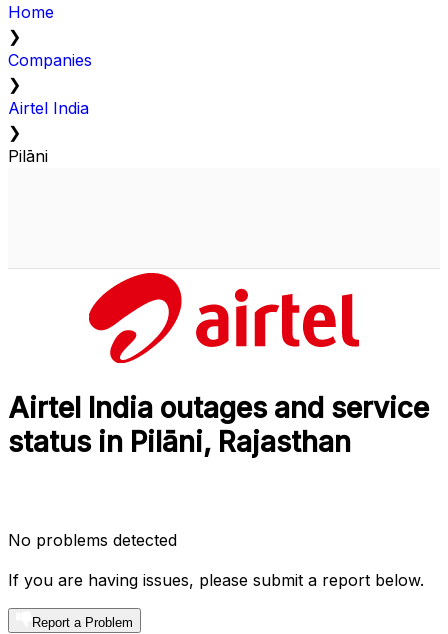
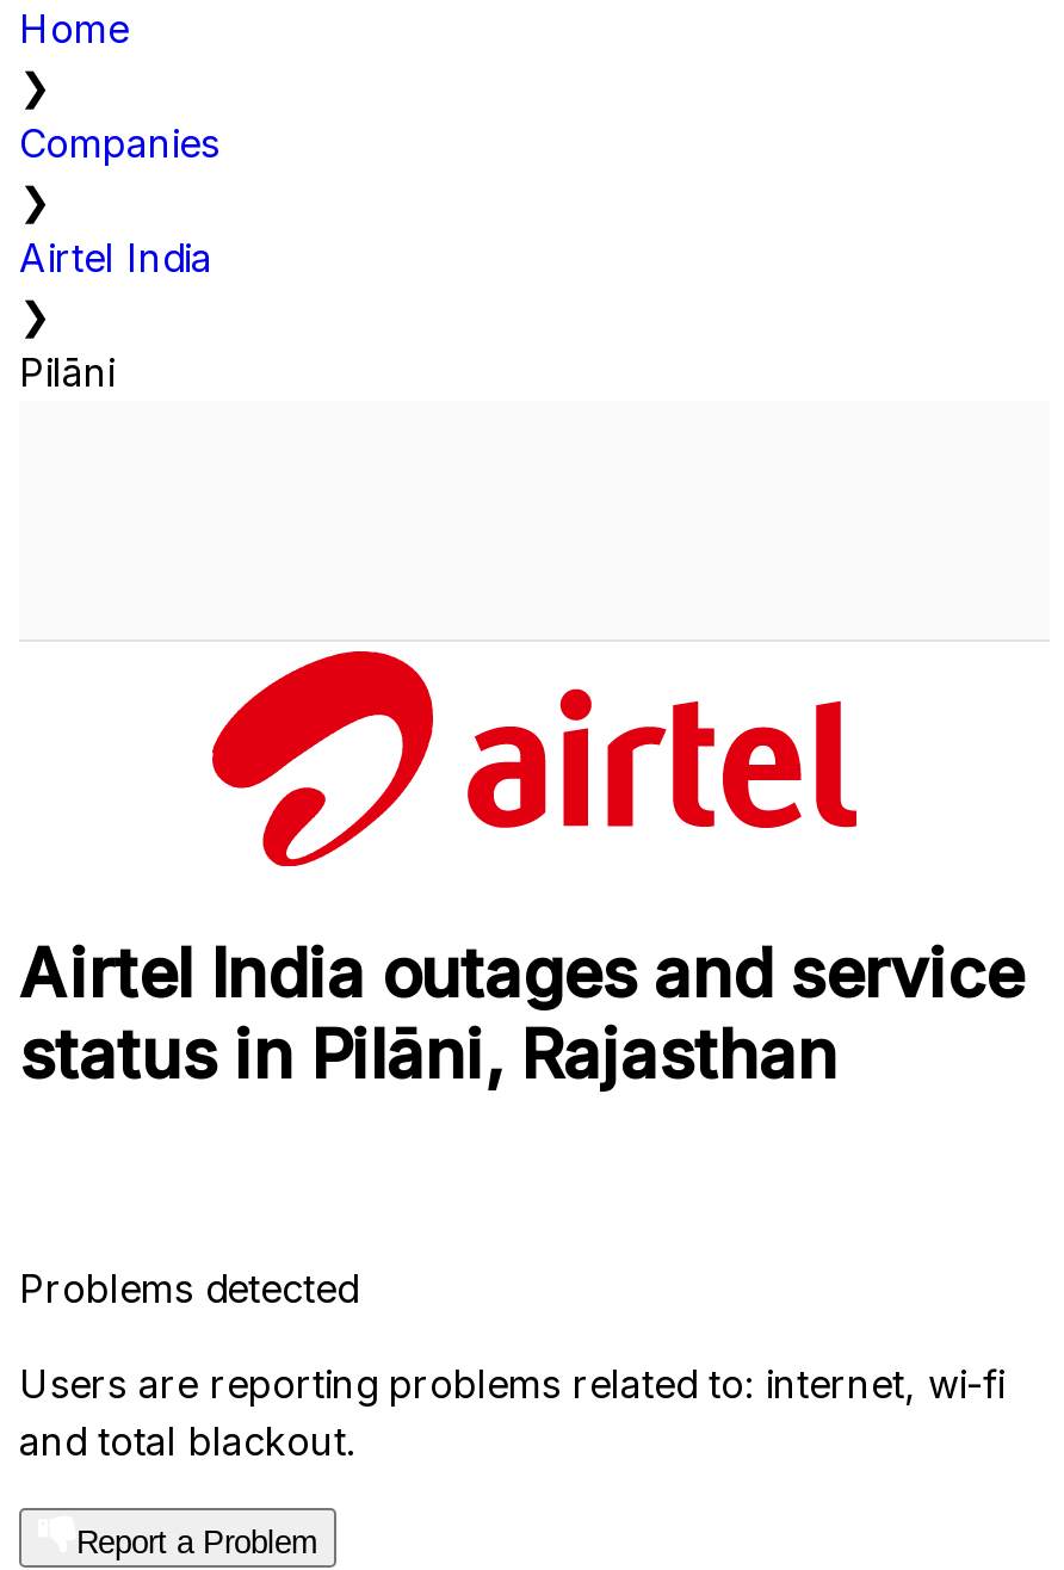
- No problems detected
+ Problems detected

- If you are having issues, please submit a report below.
+ Users are reporting problems related to: internet, wi-fi
+ and total blackout.
